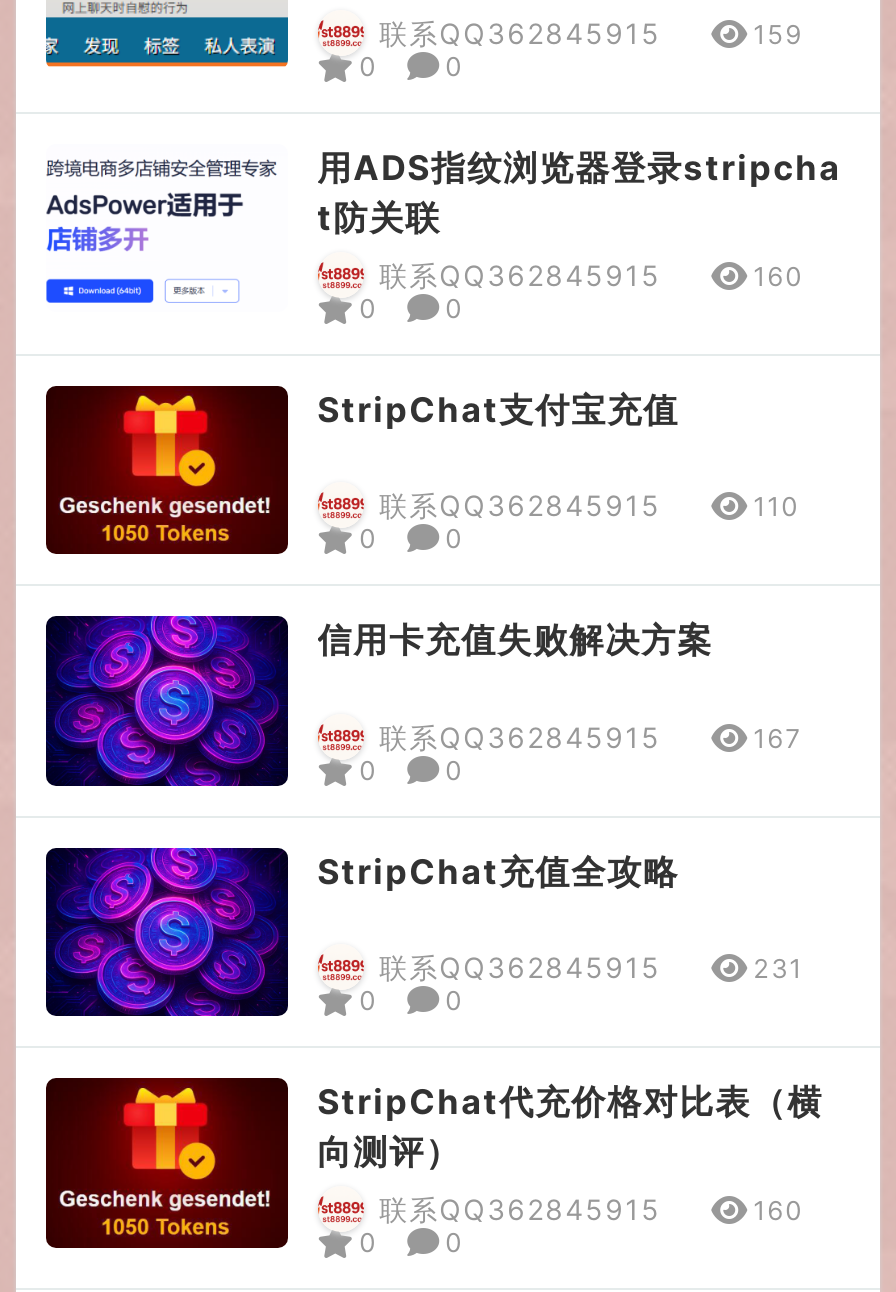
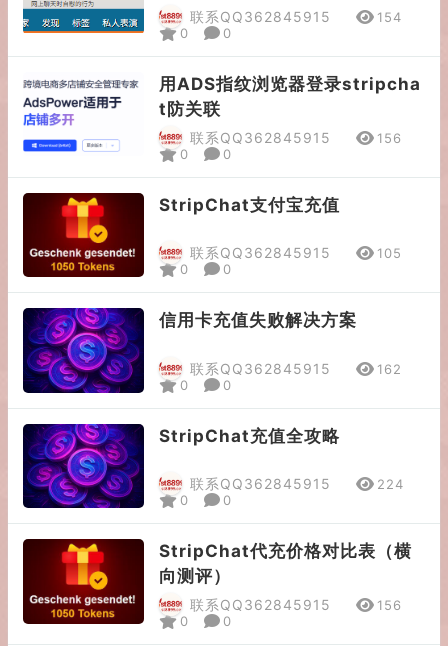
- 159
+ 154

- 160
+ 156

- 110
+ 105

- 167
+ 162

- 231
+ 224

- 160
+ 156
